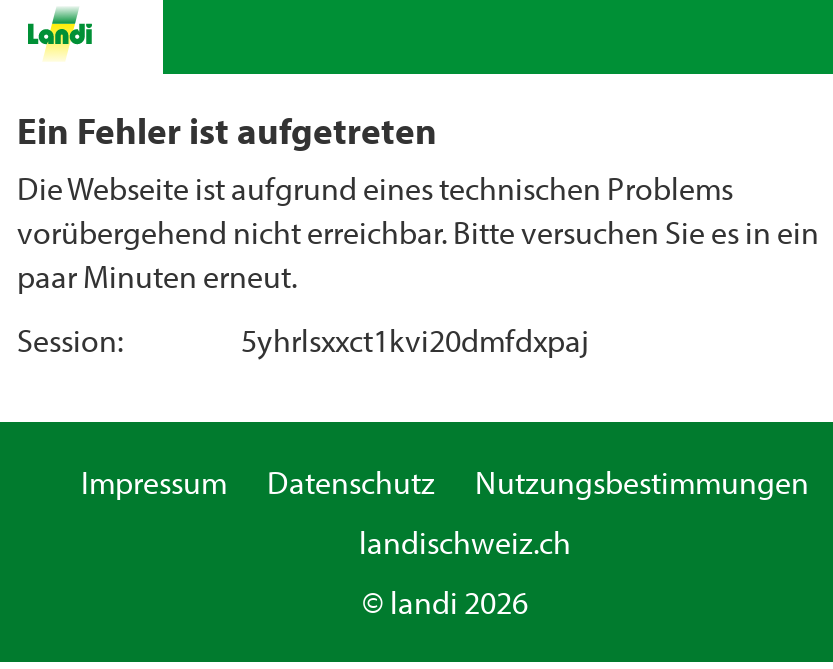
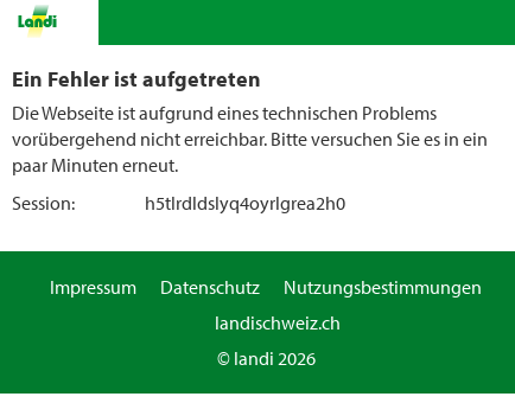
- 5yhrlsxxct1kvi20dmfdxpaj
+ h5tlrdldslyq4oyrlgrea2h0
